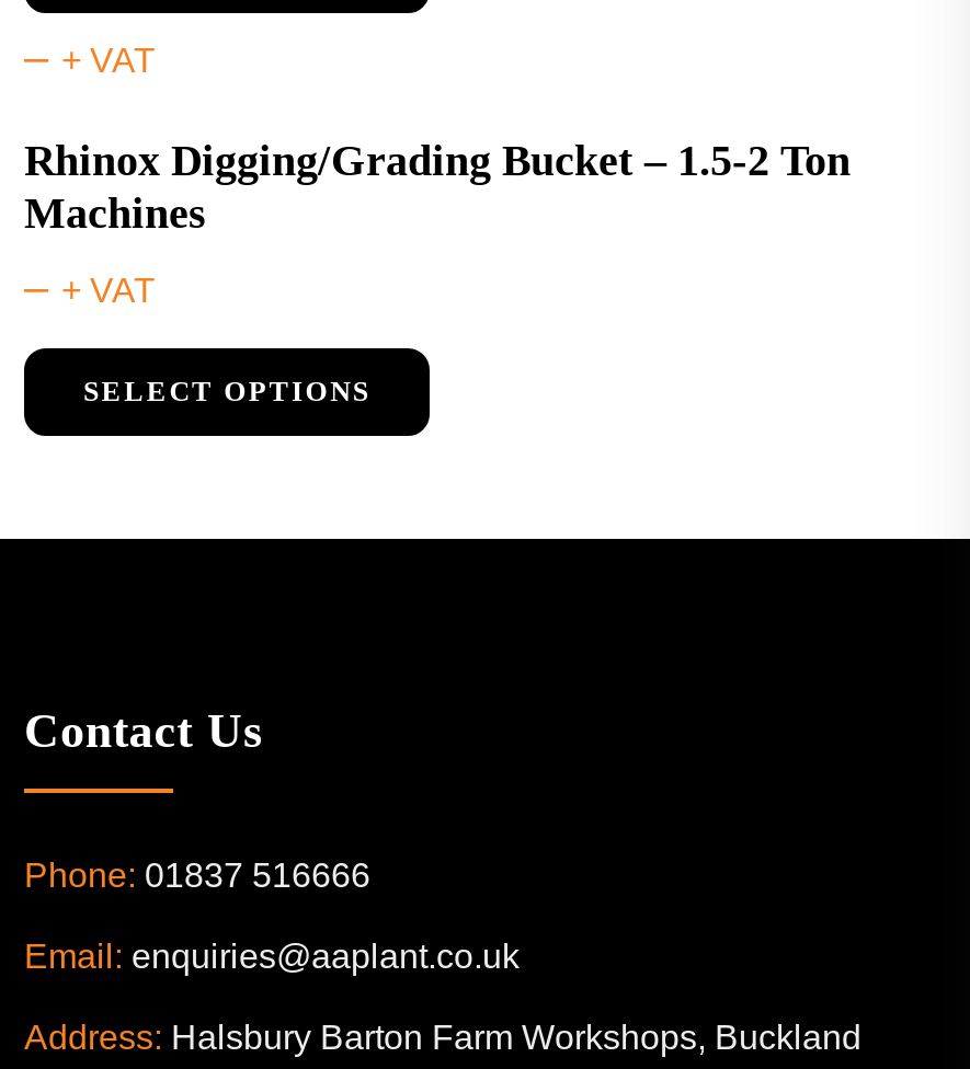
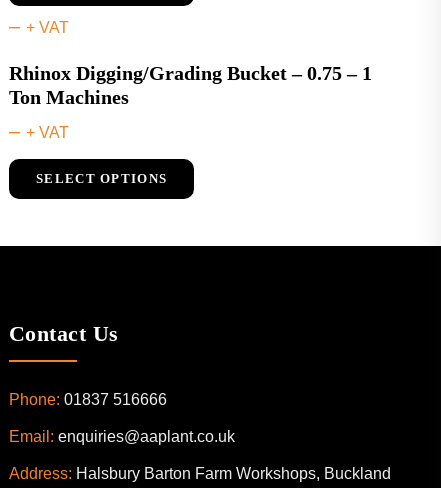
- Rhinox Digging/Grading Bucket – 1.5-2 Ton
- Machines
+ Rhinox Digging/Grading Bucket – 0.75 – 1
+ Ton Machines
